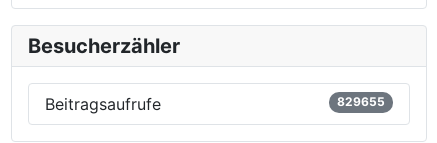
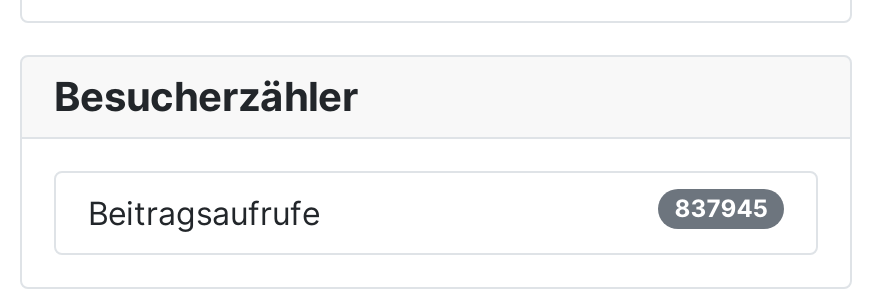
- 829655
+ 837945
